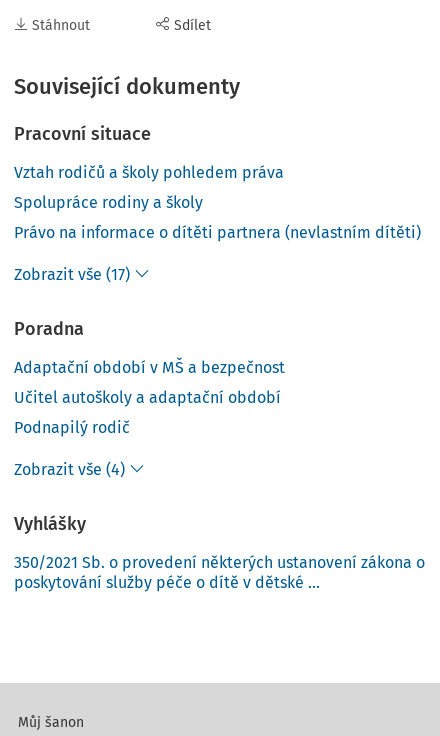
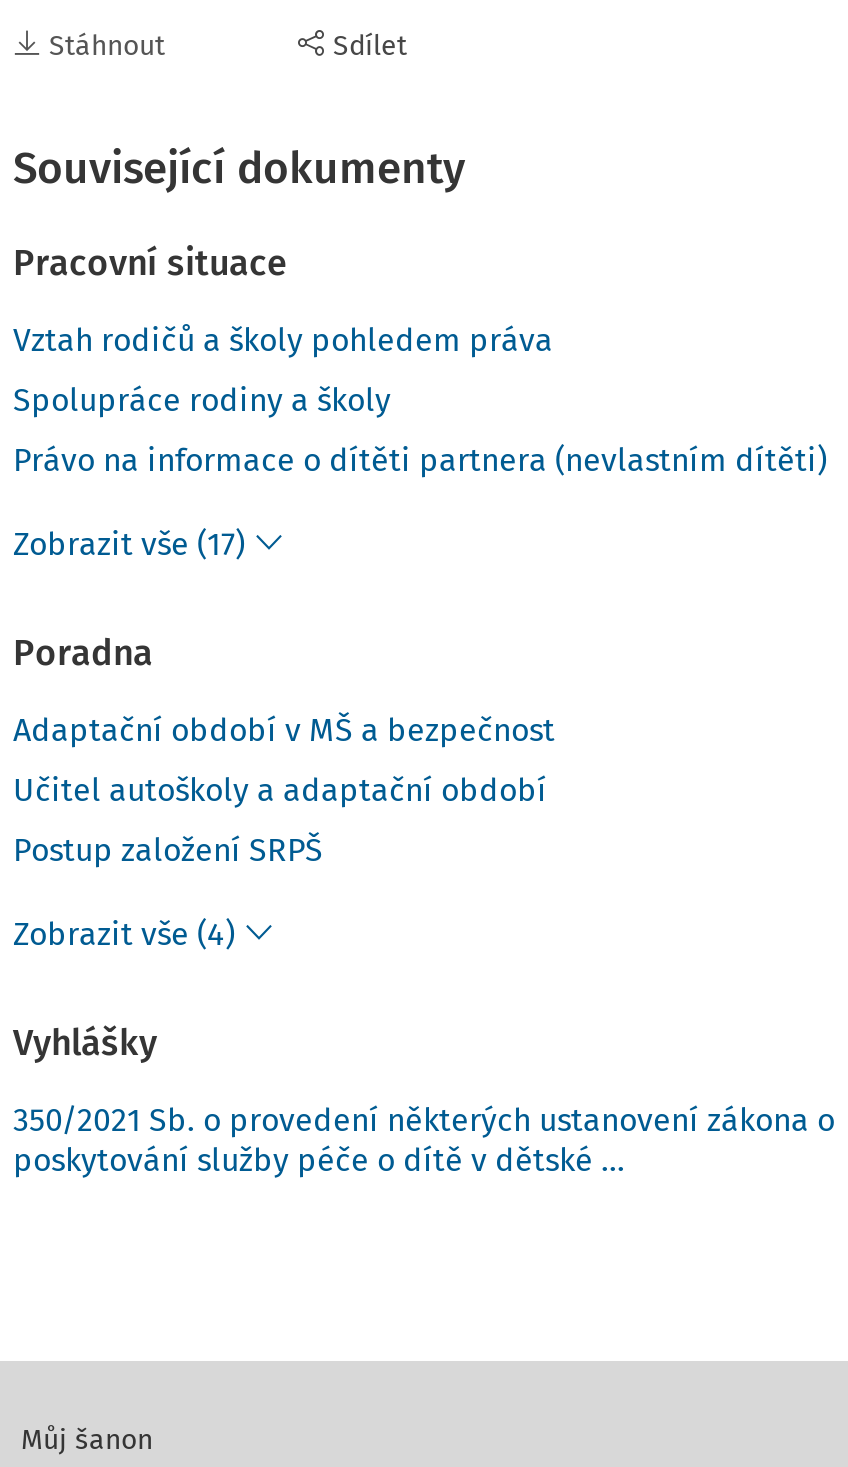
- Podnapilý rodič
+ Postup založení SRPŠ
